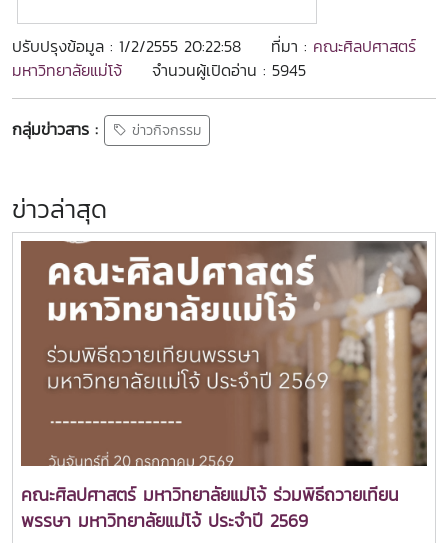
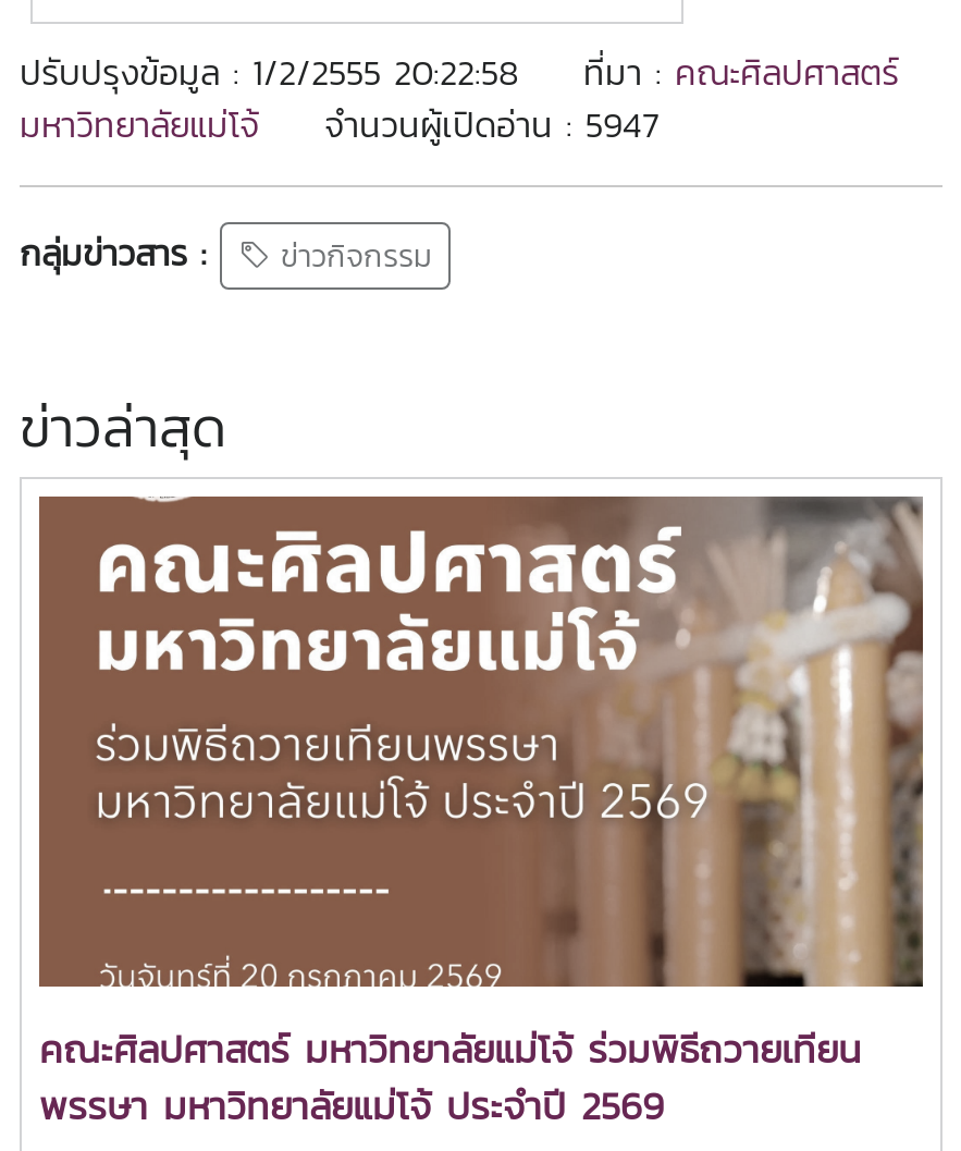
- จำนวนผู้เปิดอ่าน : 5945
+ จำนวนผู้เปิดอ่าน : 5947
